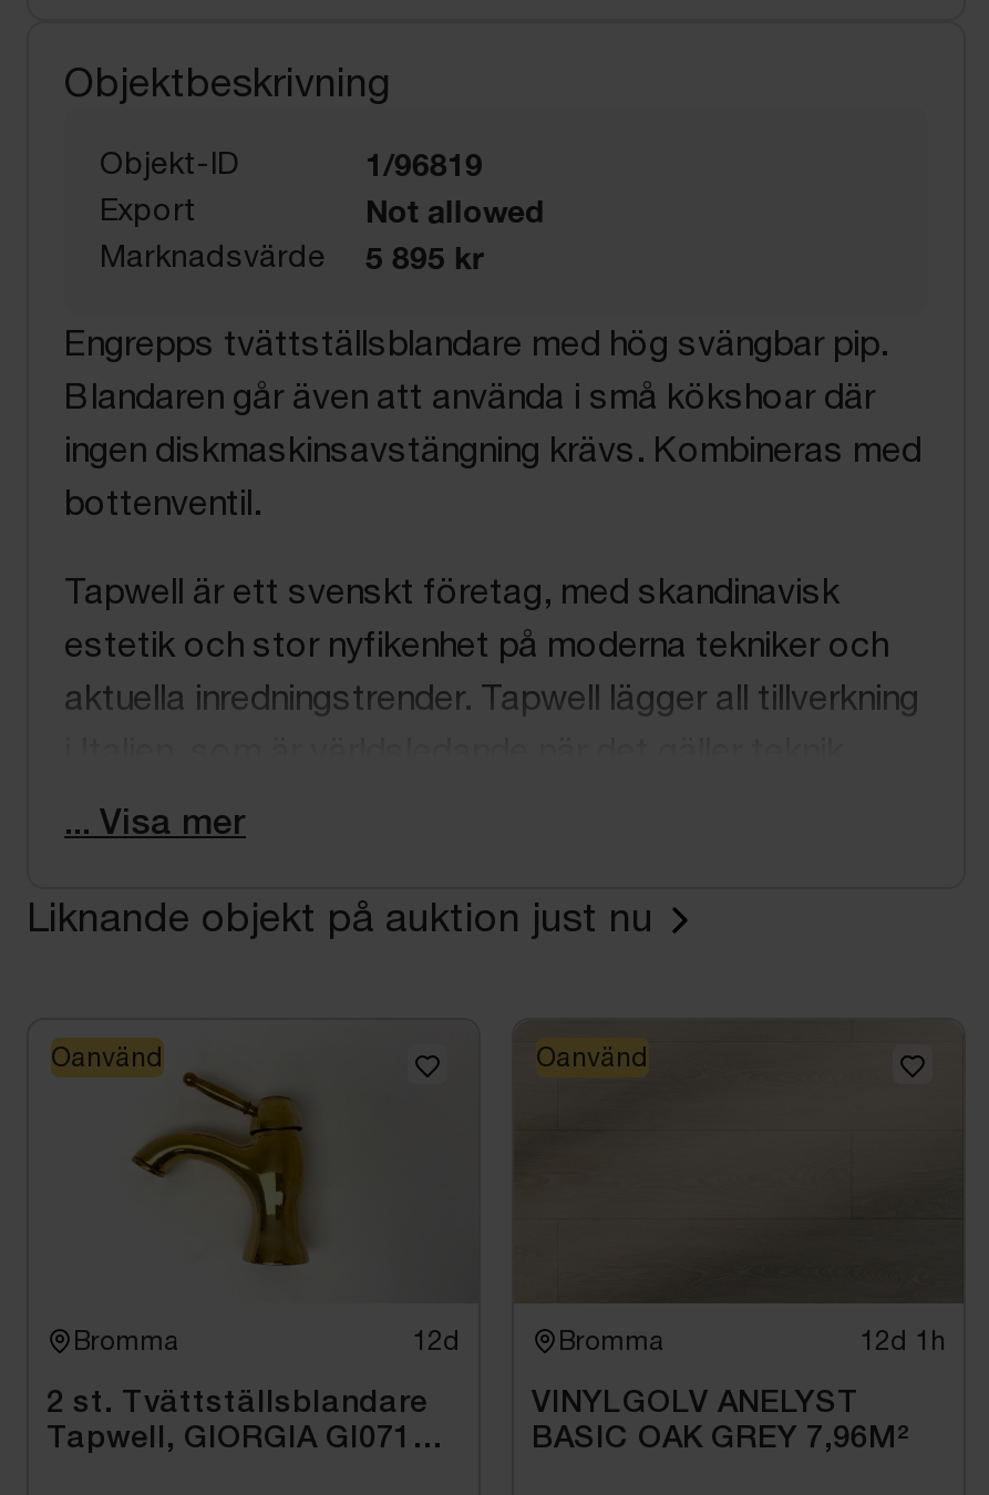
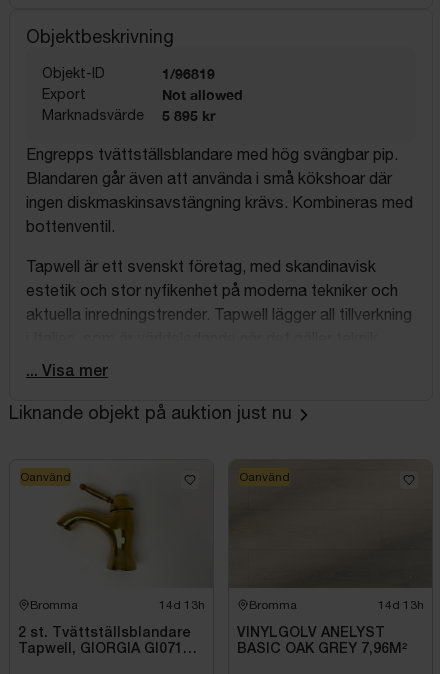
- 12d
+ 14d 13h

- 12d 1h
+ 14d 13h
